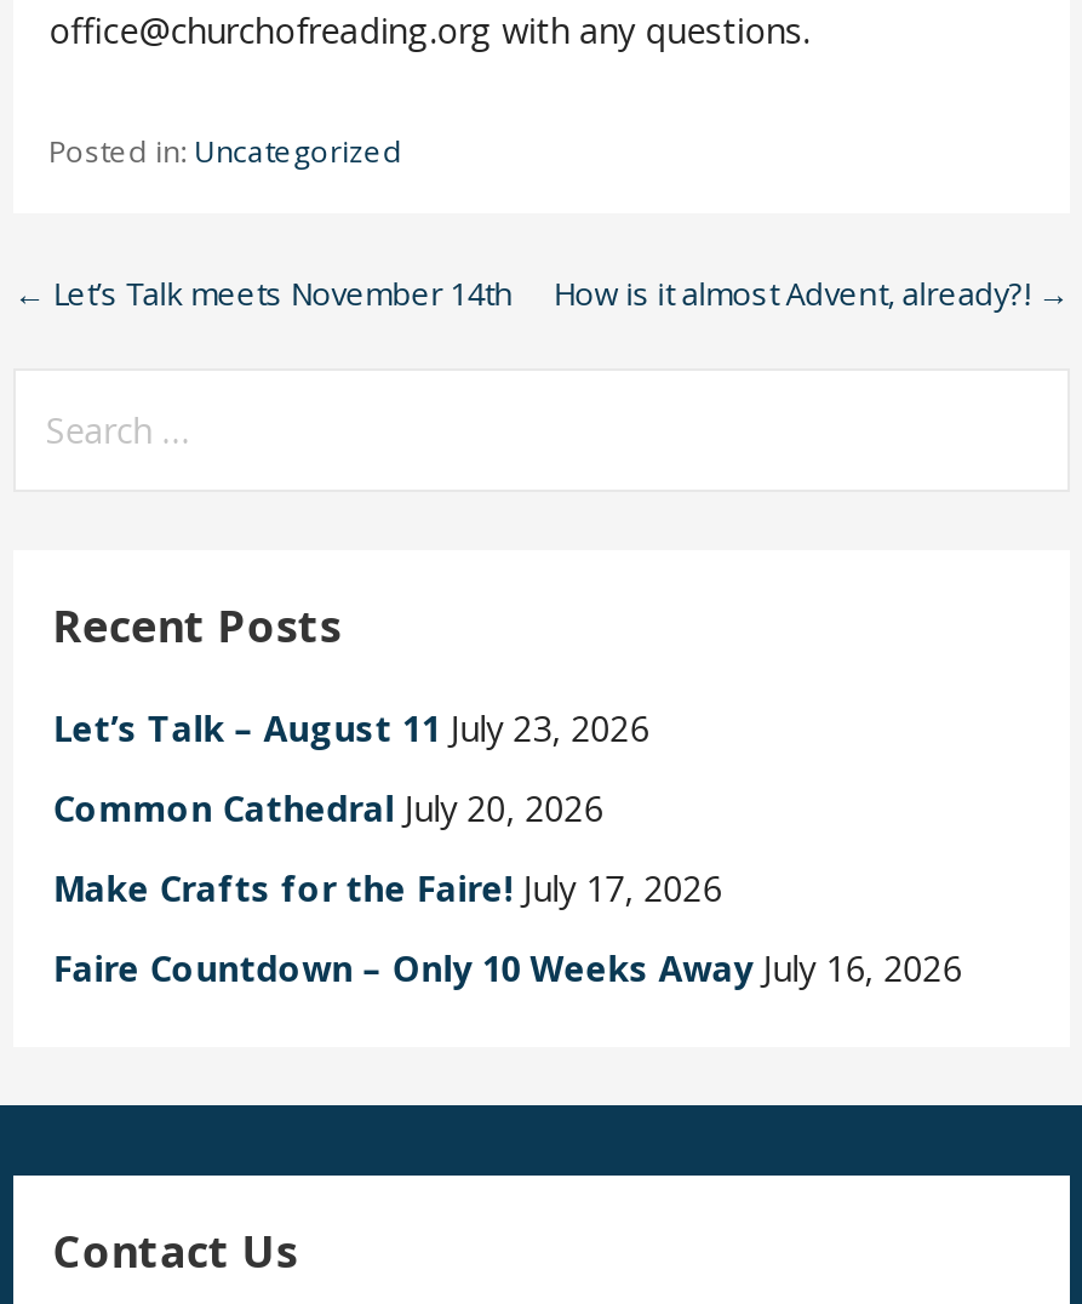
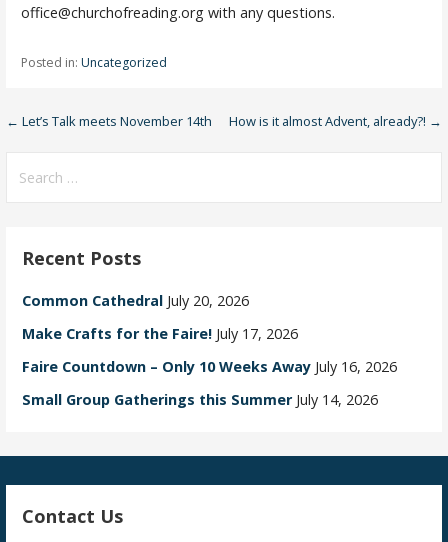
- Let’s Talk – August 11 July 23, 2026

moved up: Common Cathedral July 20, 2026 | Make Crafts for the Faire! July 17, 2026 | Faire Countdown – Only 10 Weeks Away July 16, 2026

+ Small Group Gatherings this Summer July 14, 2026
